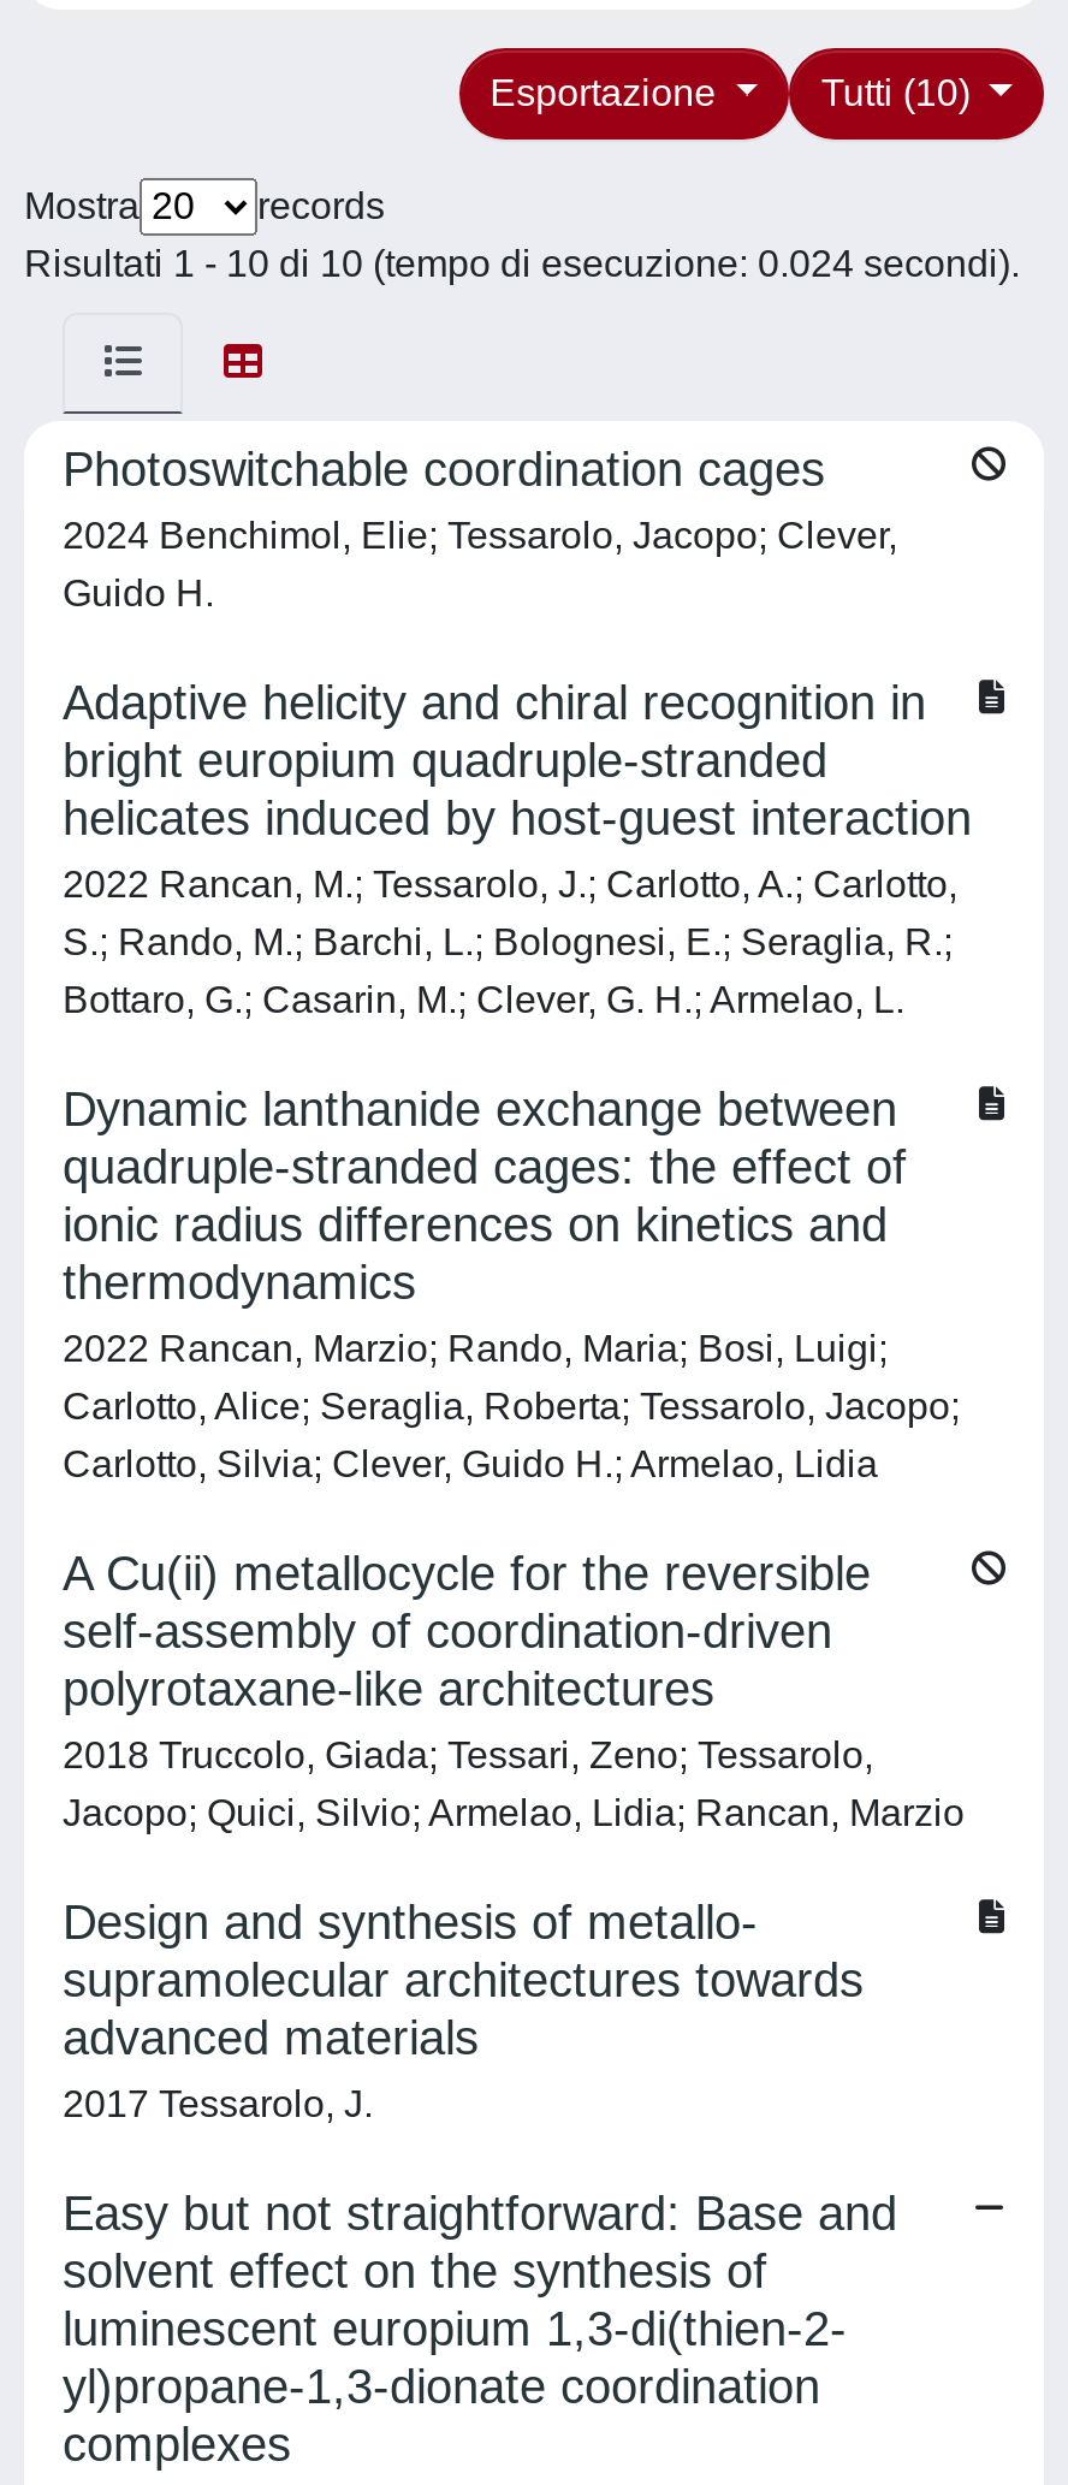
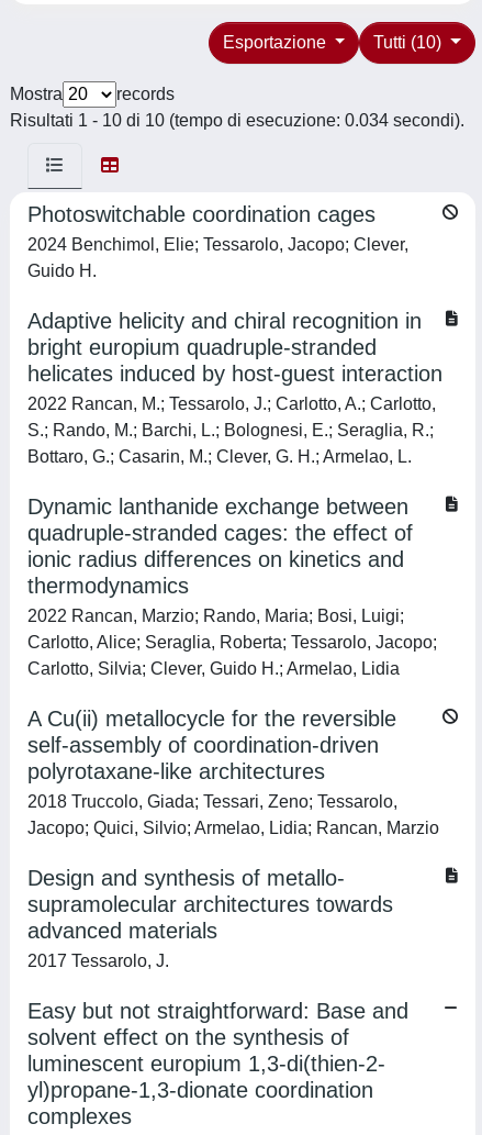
- Risultati 1 - 10 di 10 (tempo di esecuzione: 0.024 secondi).
+ Risultati 1 - 10 di 10 (tempo di esecuzione: 0.034 secondi).
